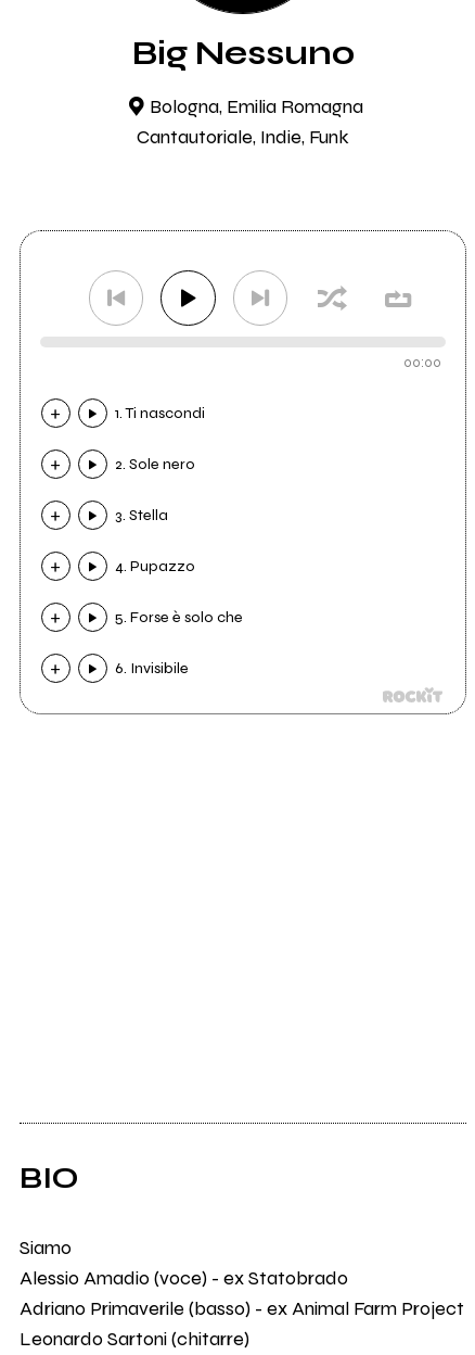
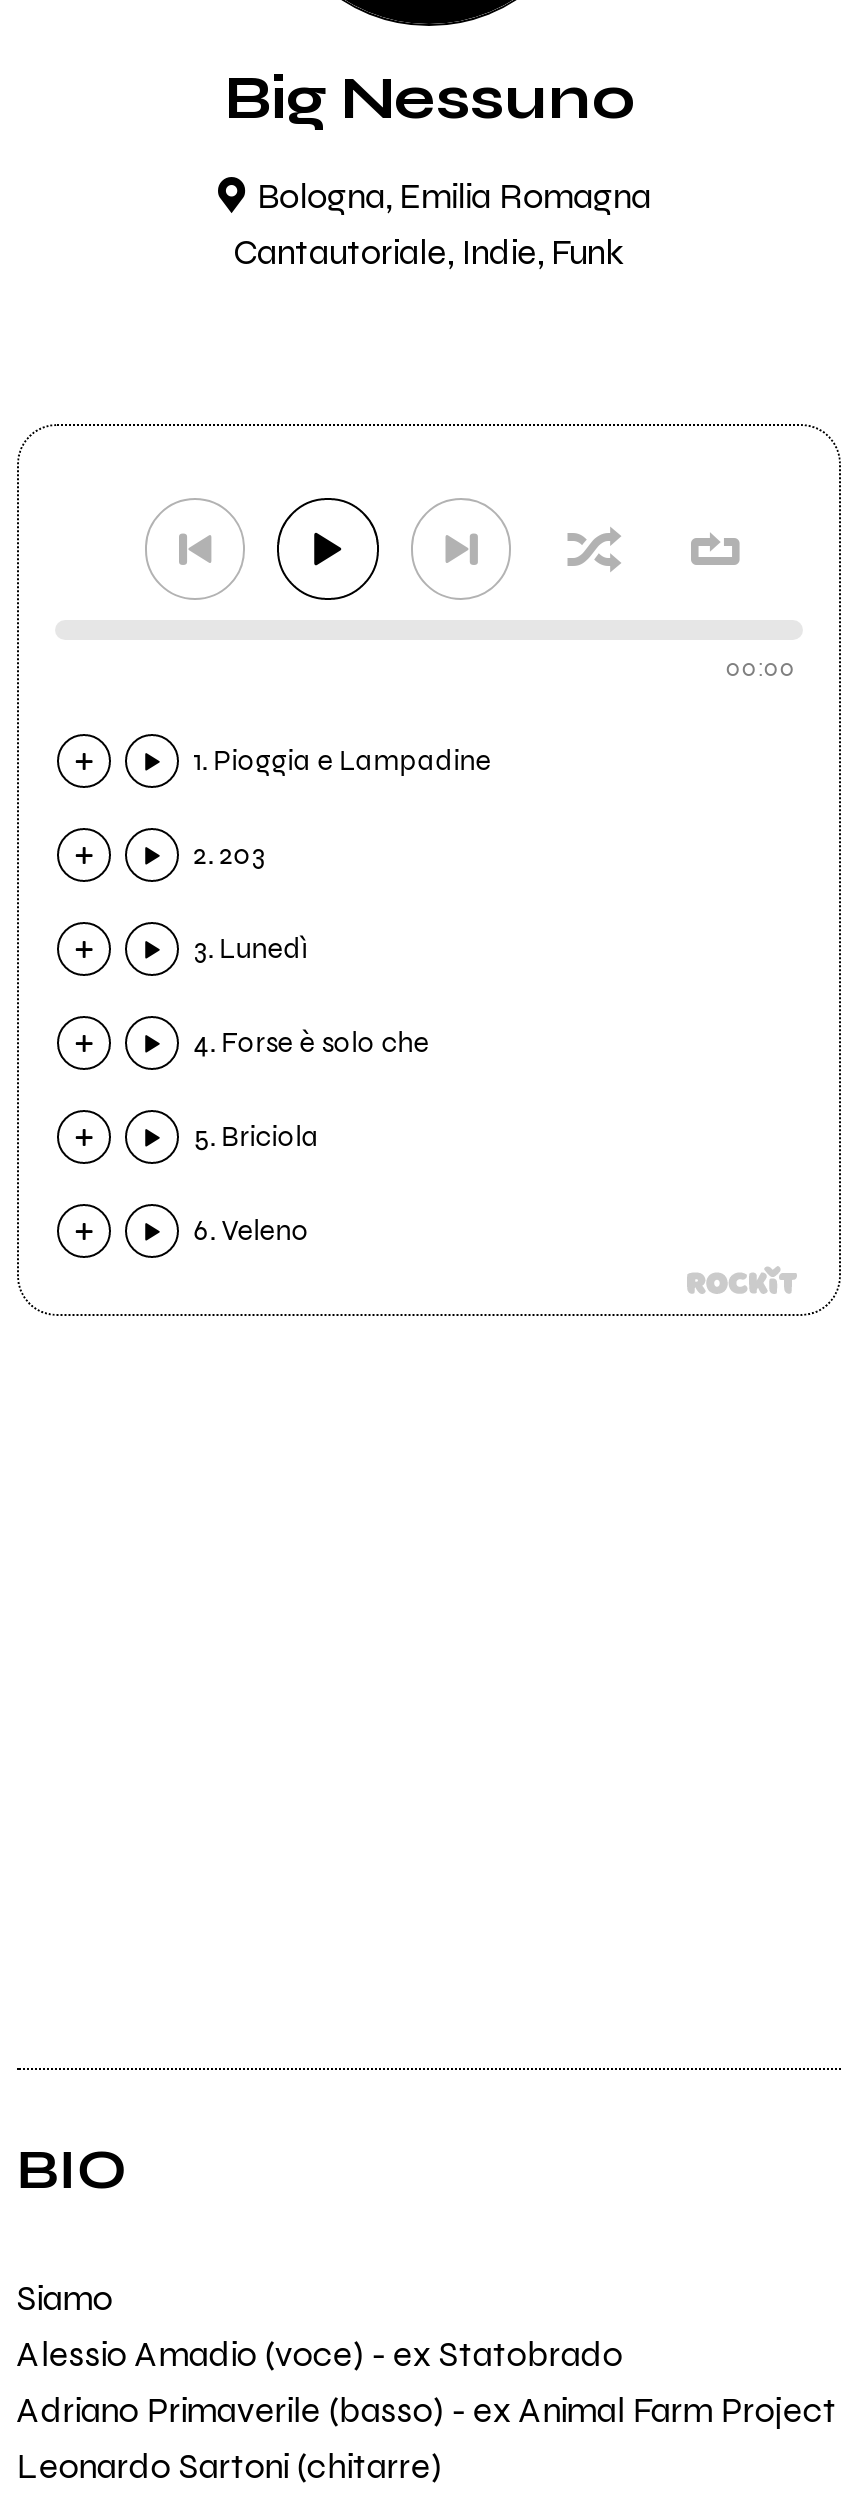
- 1. Ti nascondi
+ 1. Pioggia e Lampadine

- 2. Sole nero
+ 2. 203

- 3. Stella
+ 3. Lunedì

- 4. Pupazzo
+ 4. Forse è solo che

- 5. Forse è solo che
+ 5. Briciola

- 6. Invisibile
+ 6. Veleno
